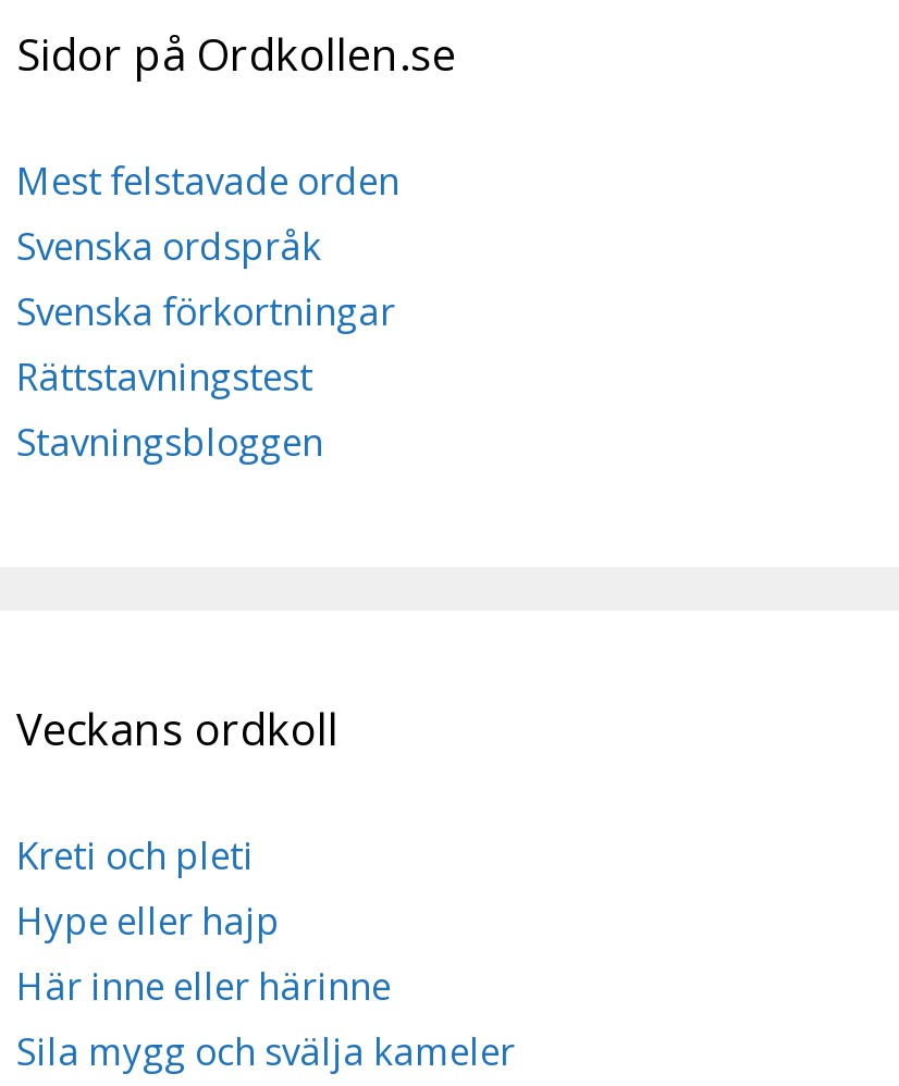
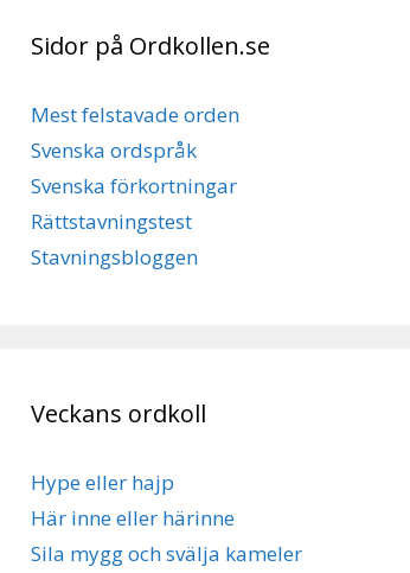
- Kreti och pleti
